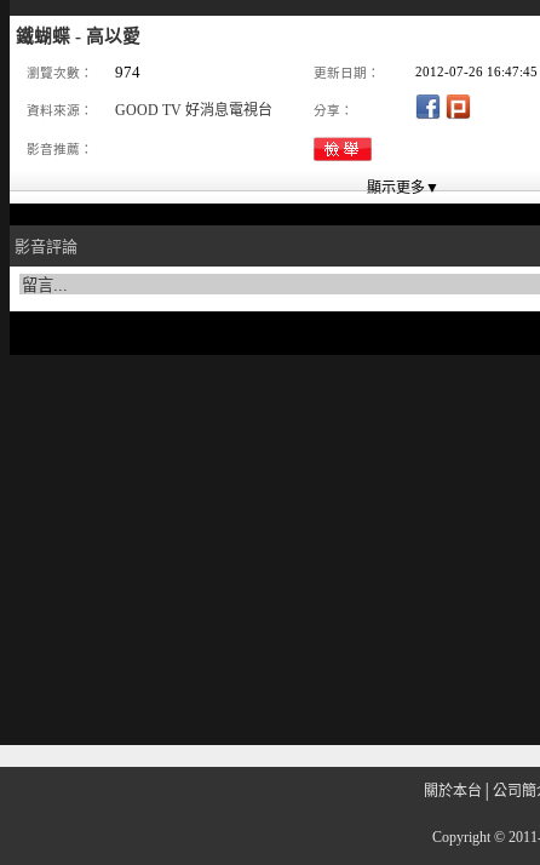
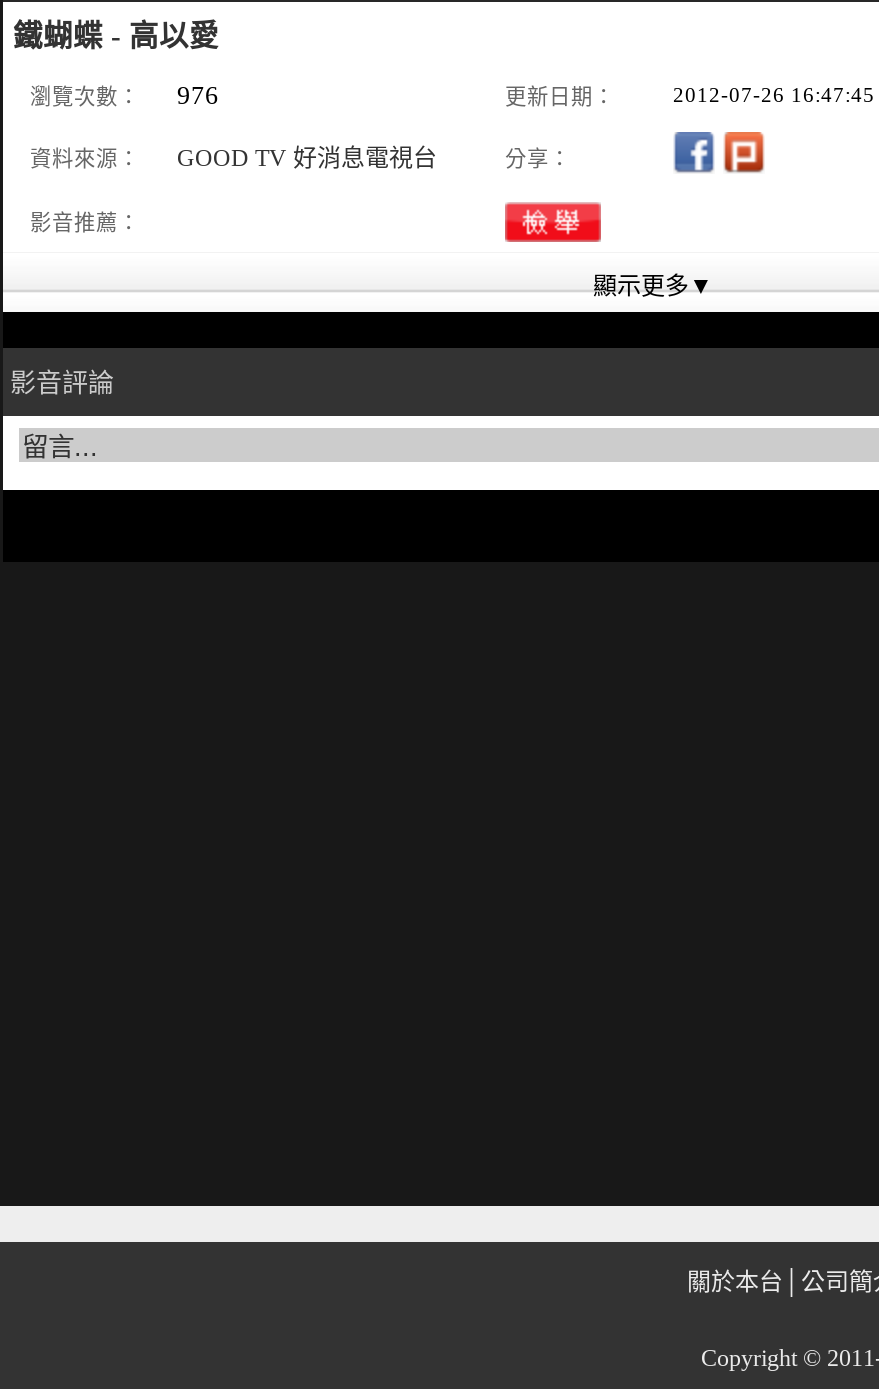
- 瀏覽次數： 974
+ 瀏覽次數： 976
